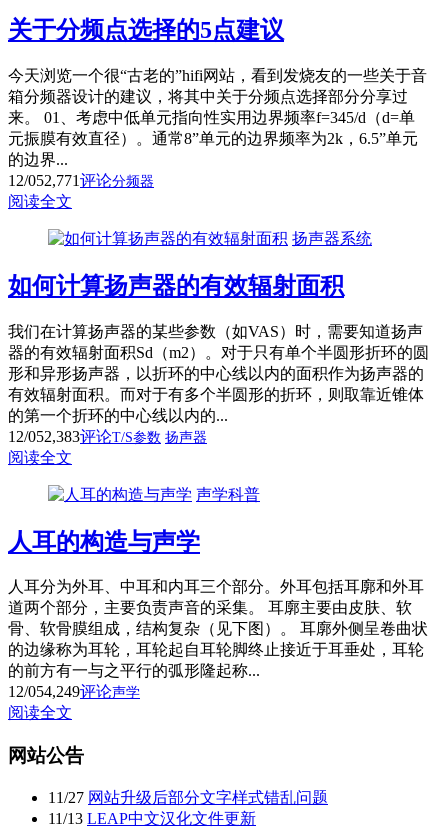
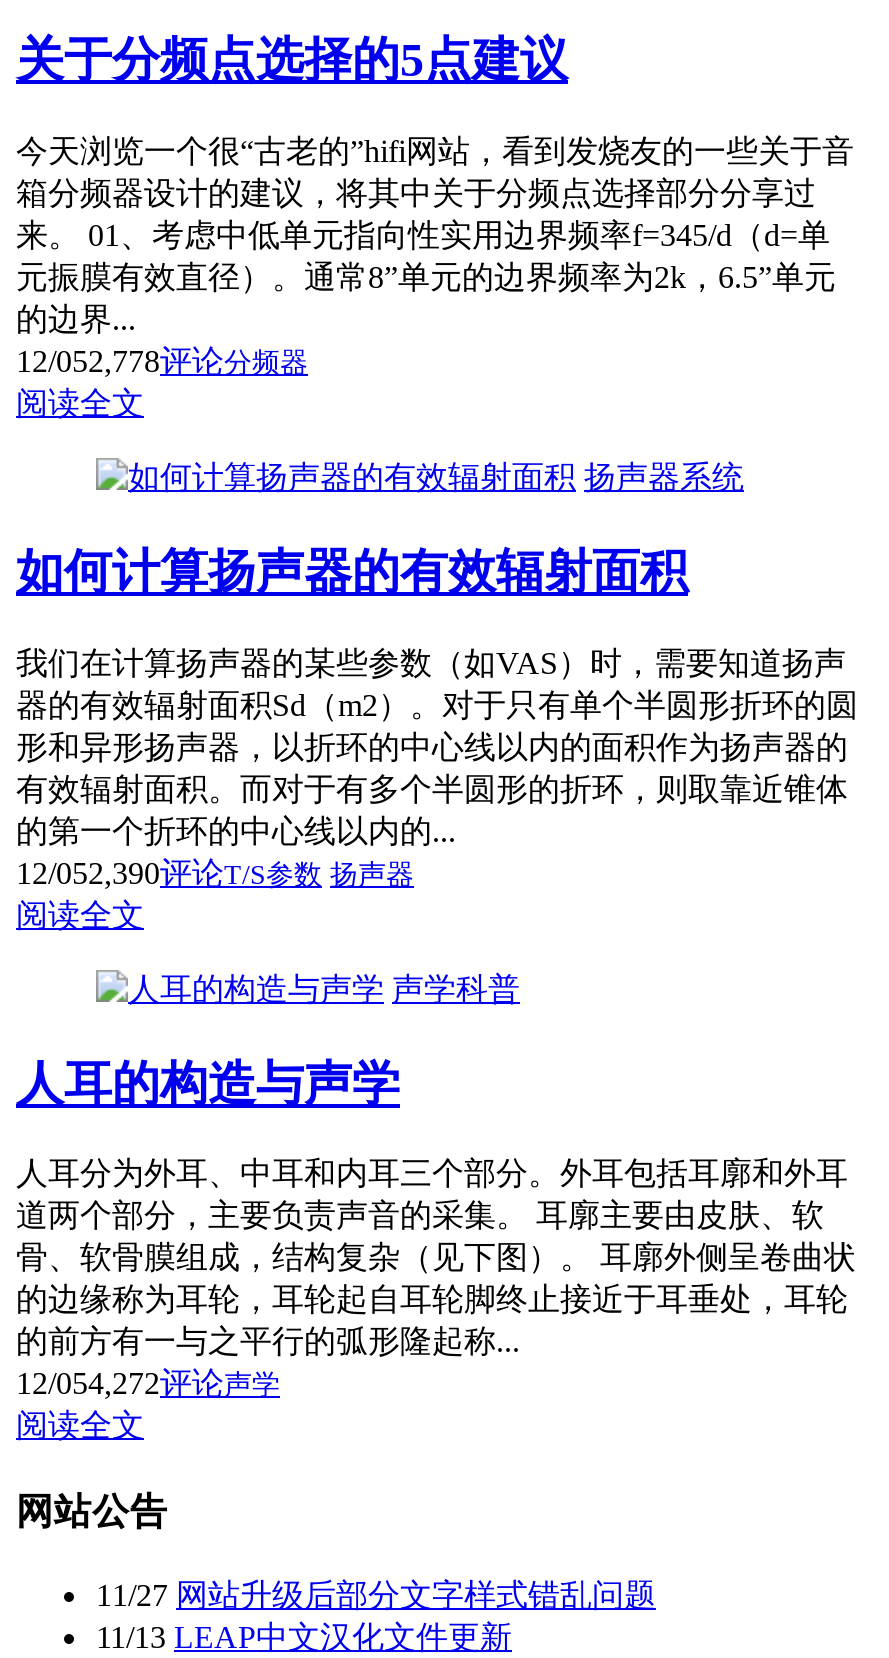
- 12/052,771评论分频器
+ 12/052,778评论分频器

- 12/052,383评论T/S参数 扬声器
+ 12/052,390评论T/S参数 扬声器

- 12/054,249评论声学
+ 12/054,272评论声学
